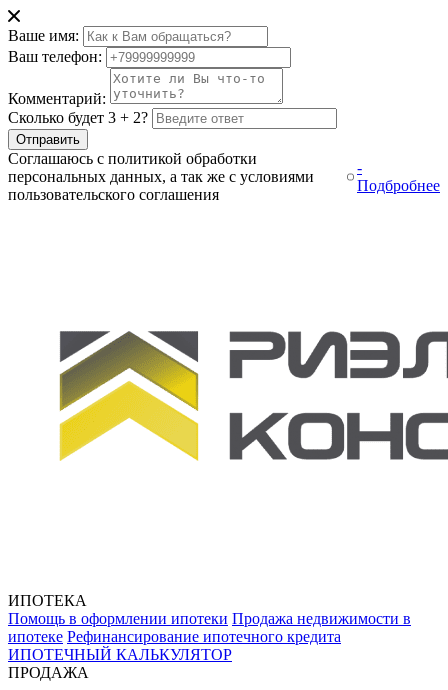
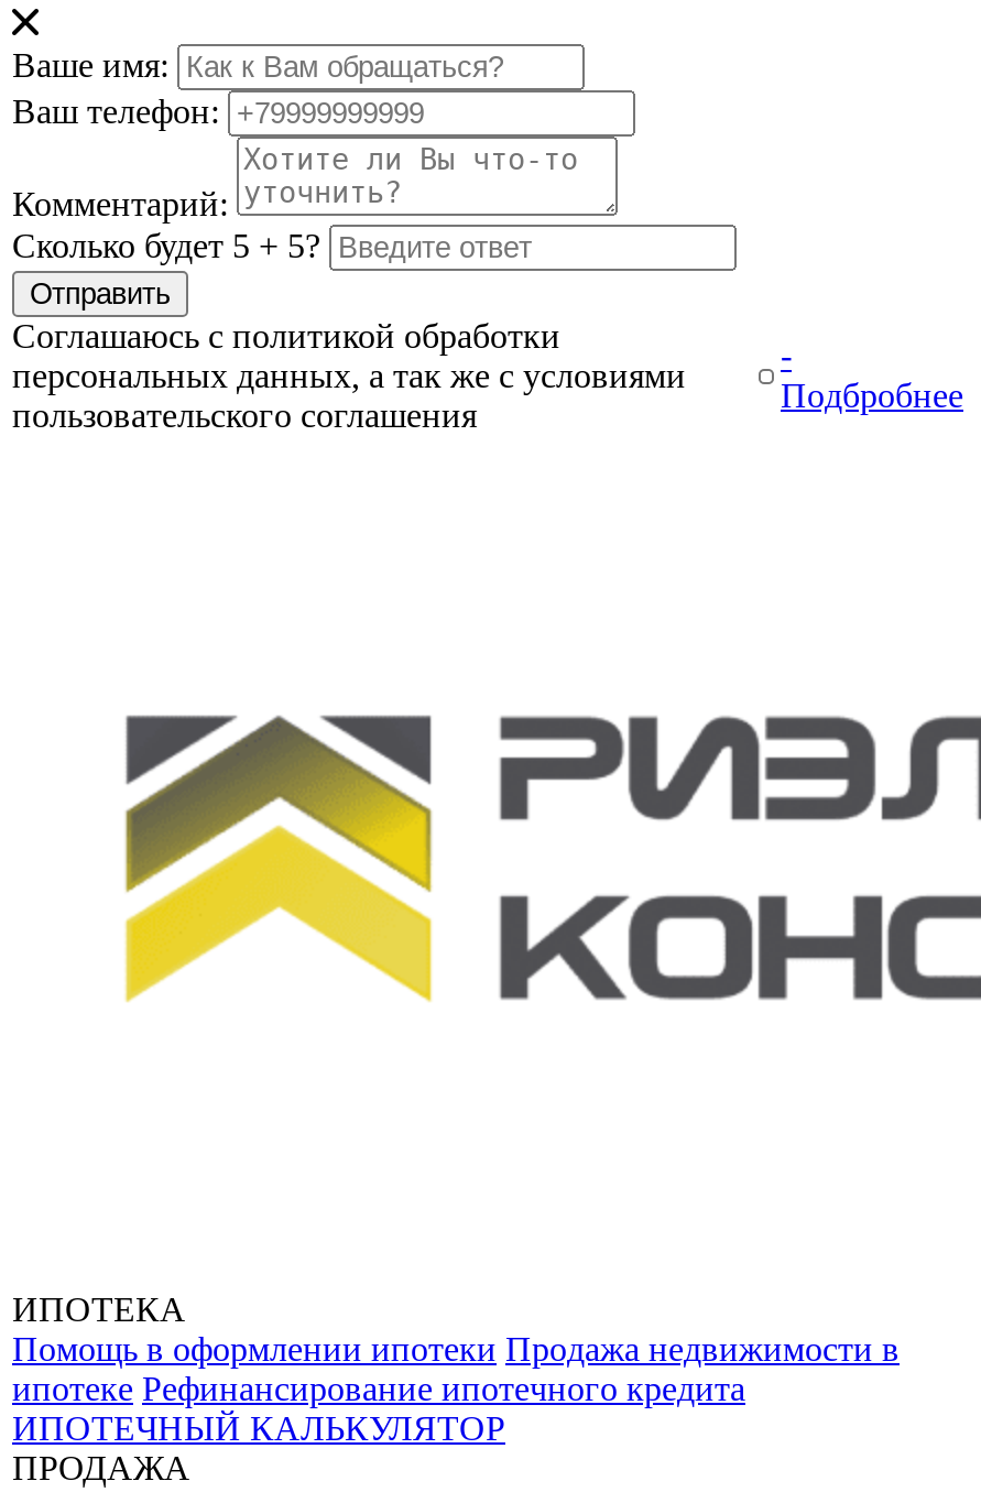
- Сколько будет 3 + 2?
+ Сколько будет 5 + 5?
